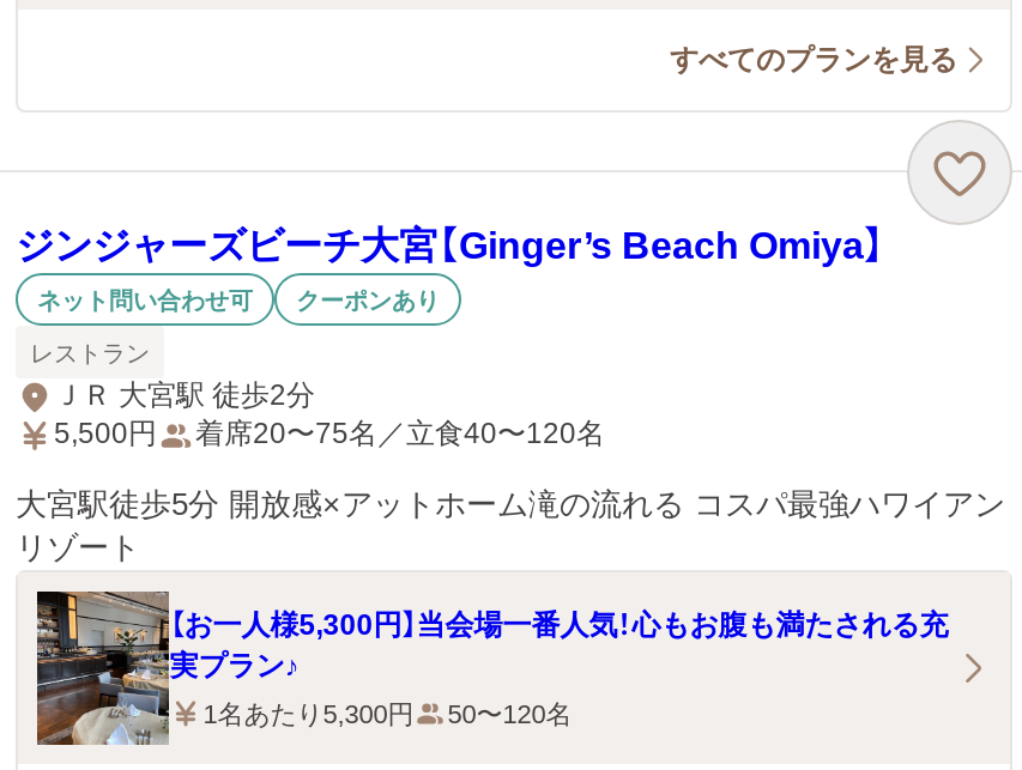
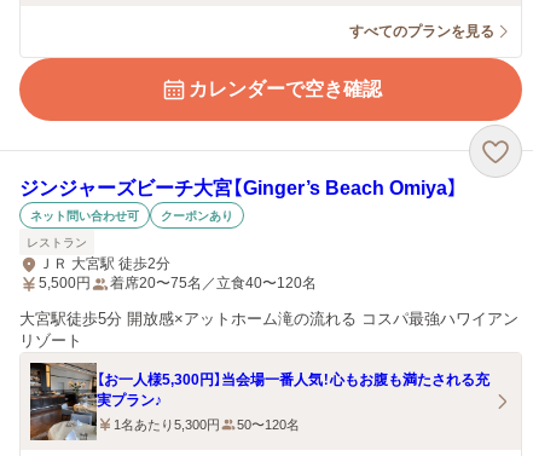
+ カレンダーで空き確認
